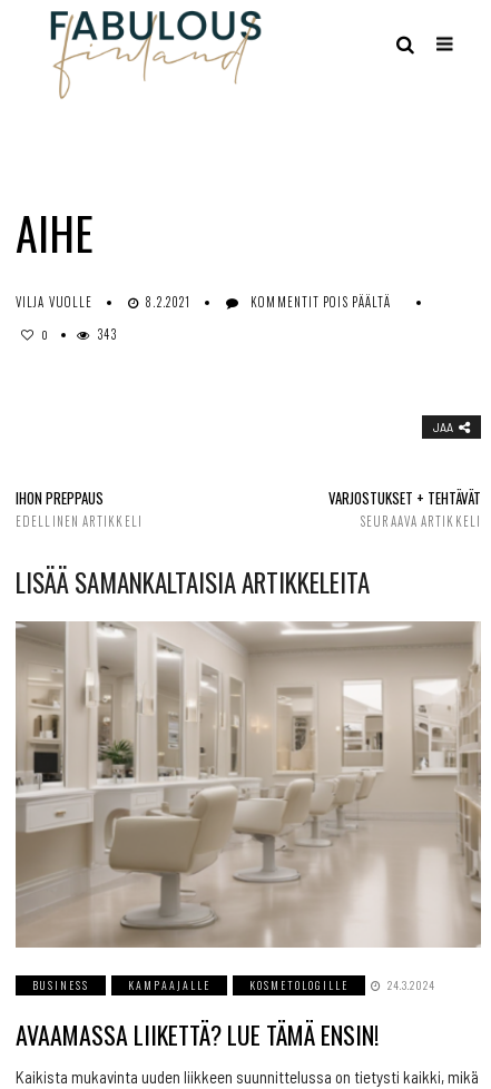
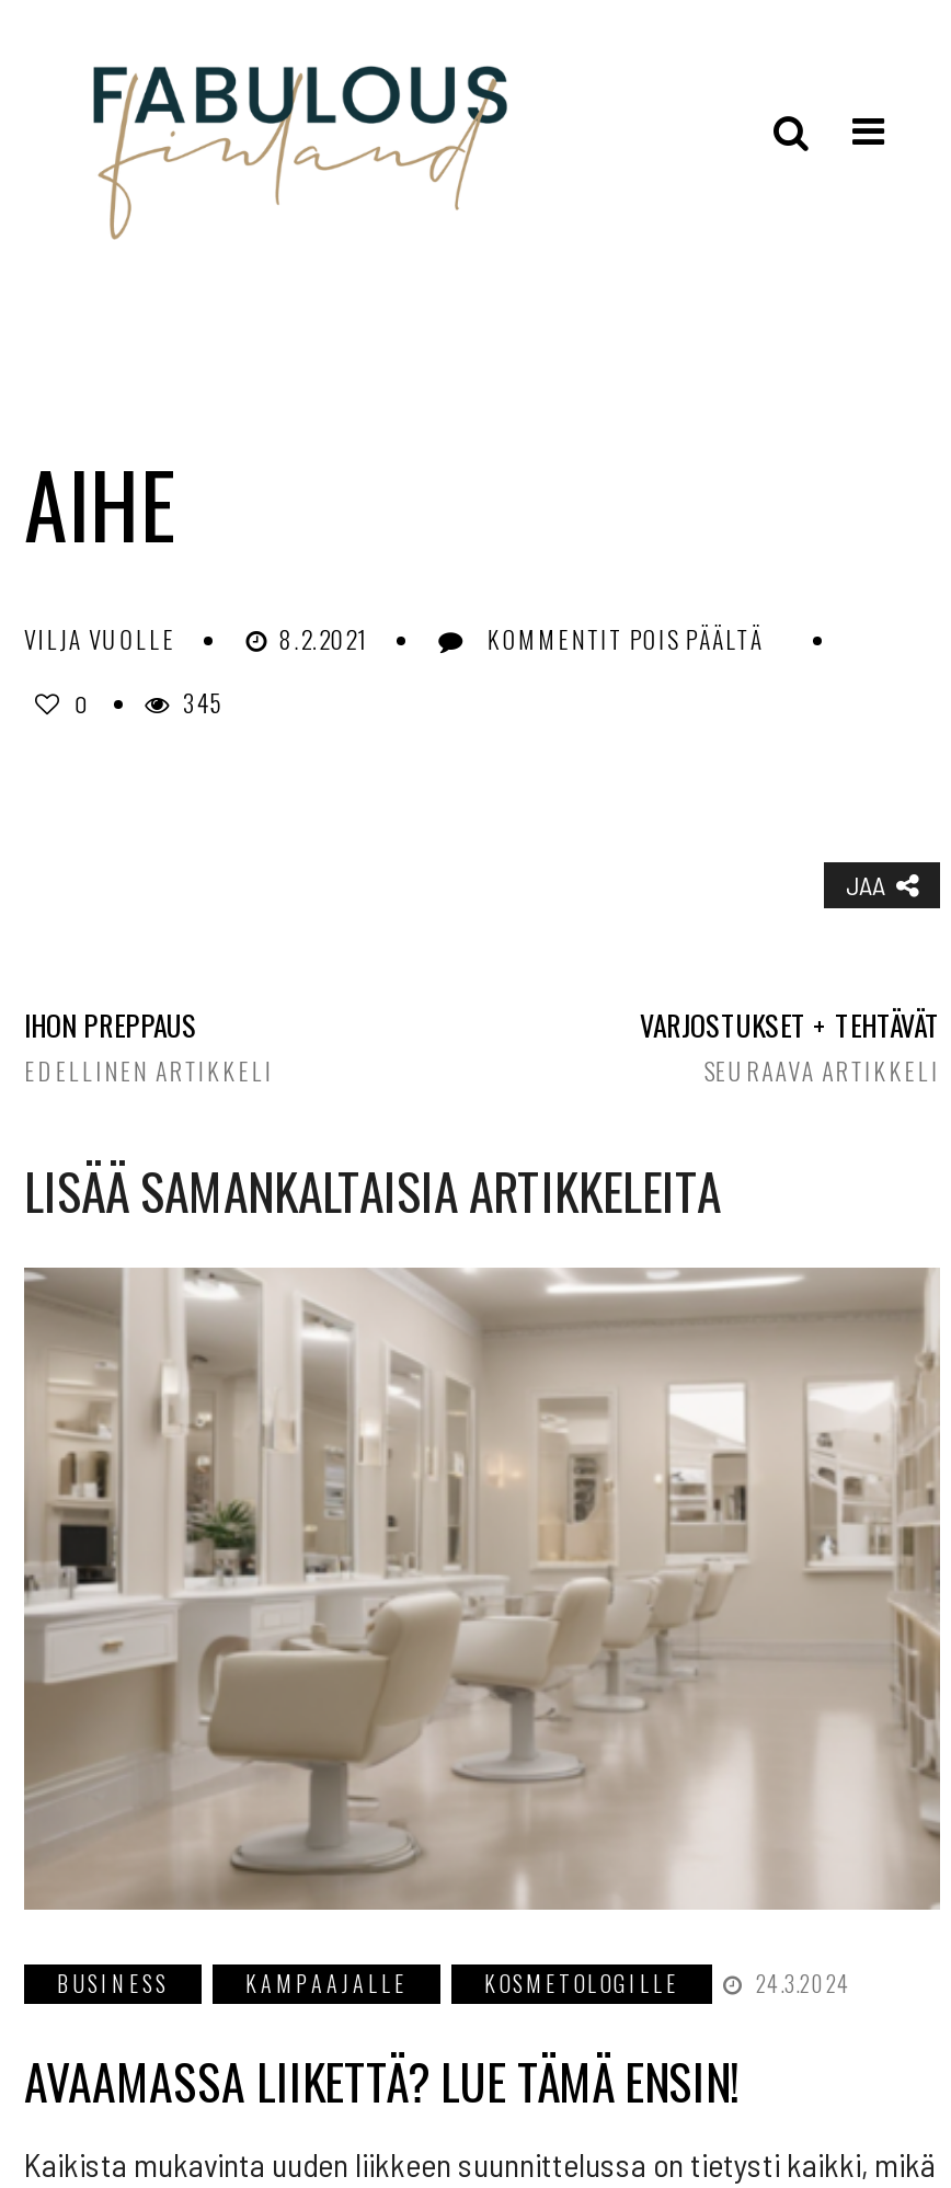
- 343
+ 345
